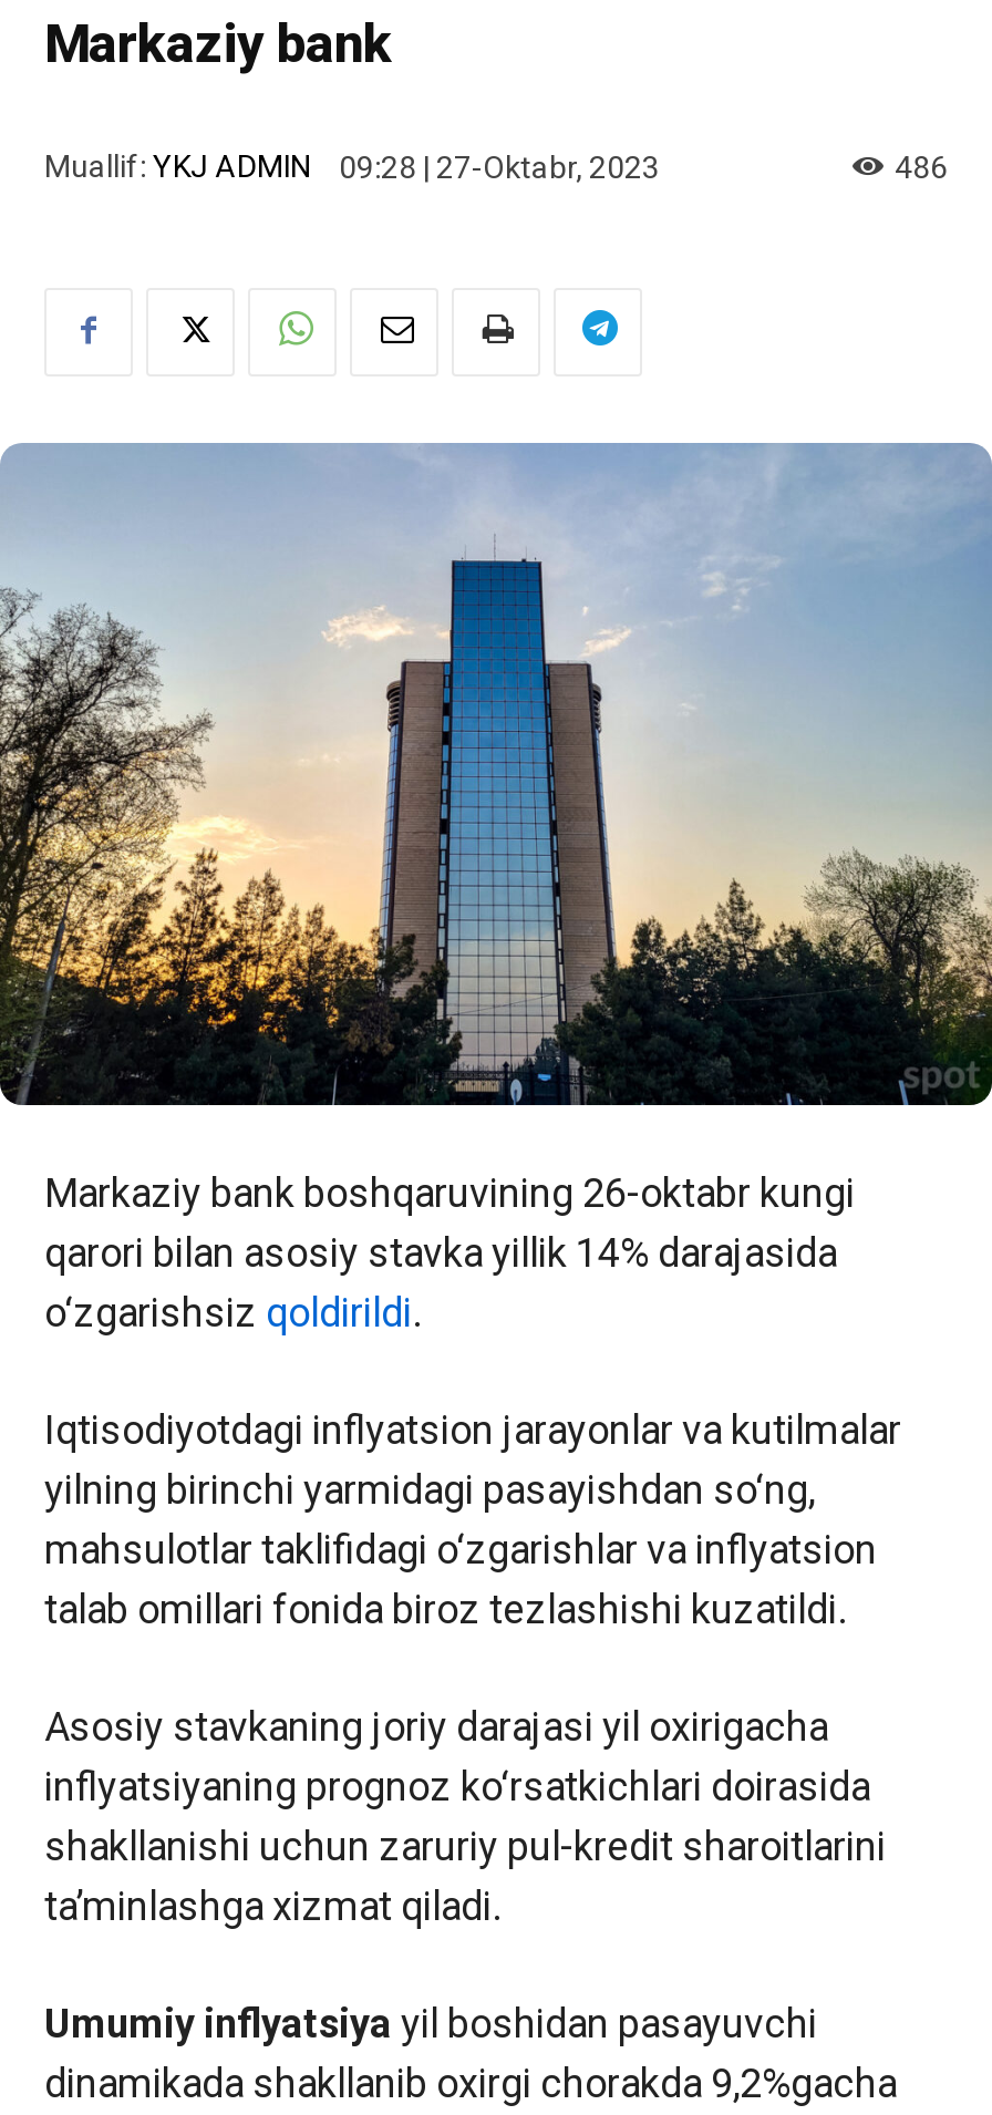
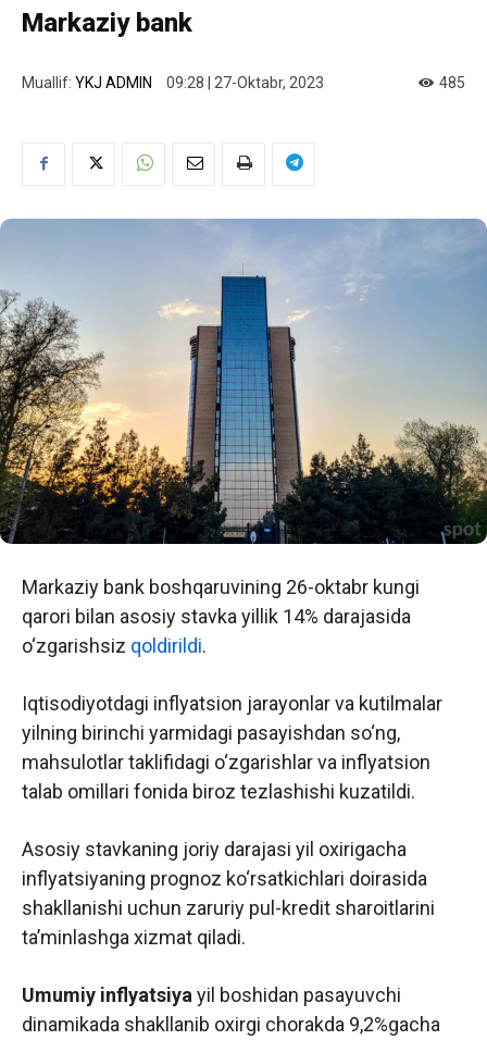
- 486
+ 485
